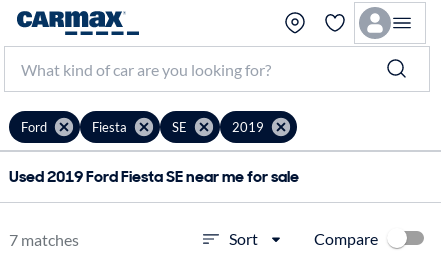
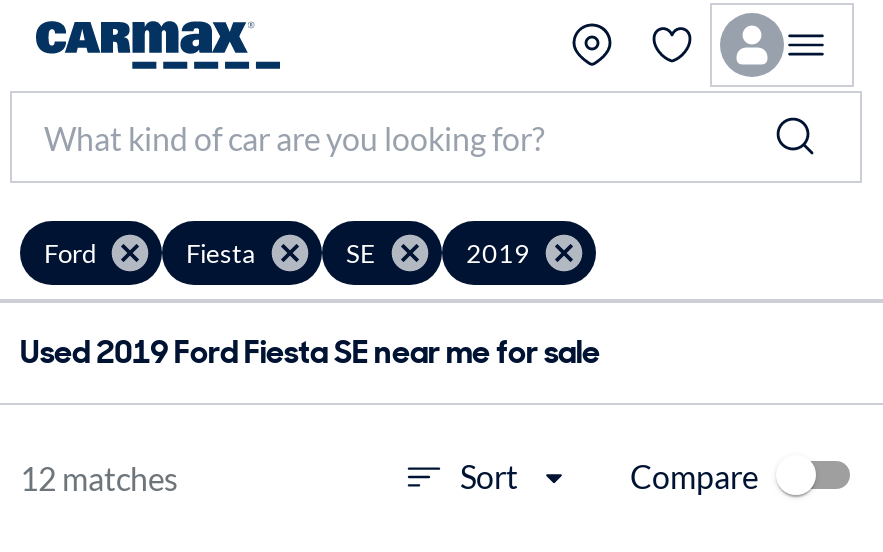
- 7 matches
+ 12 matches
